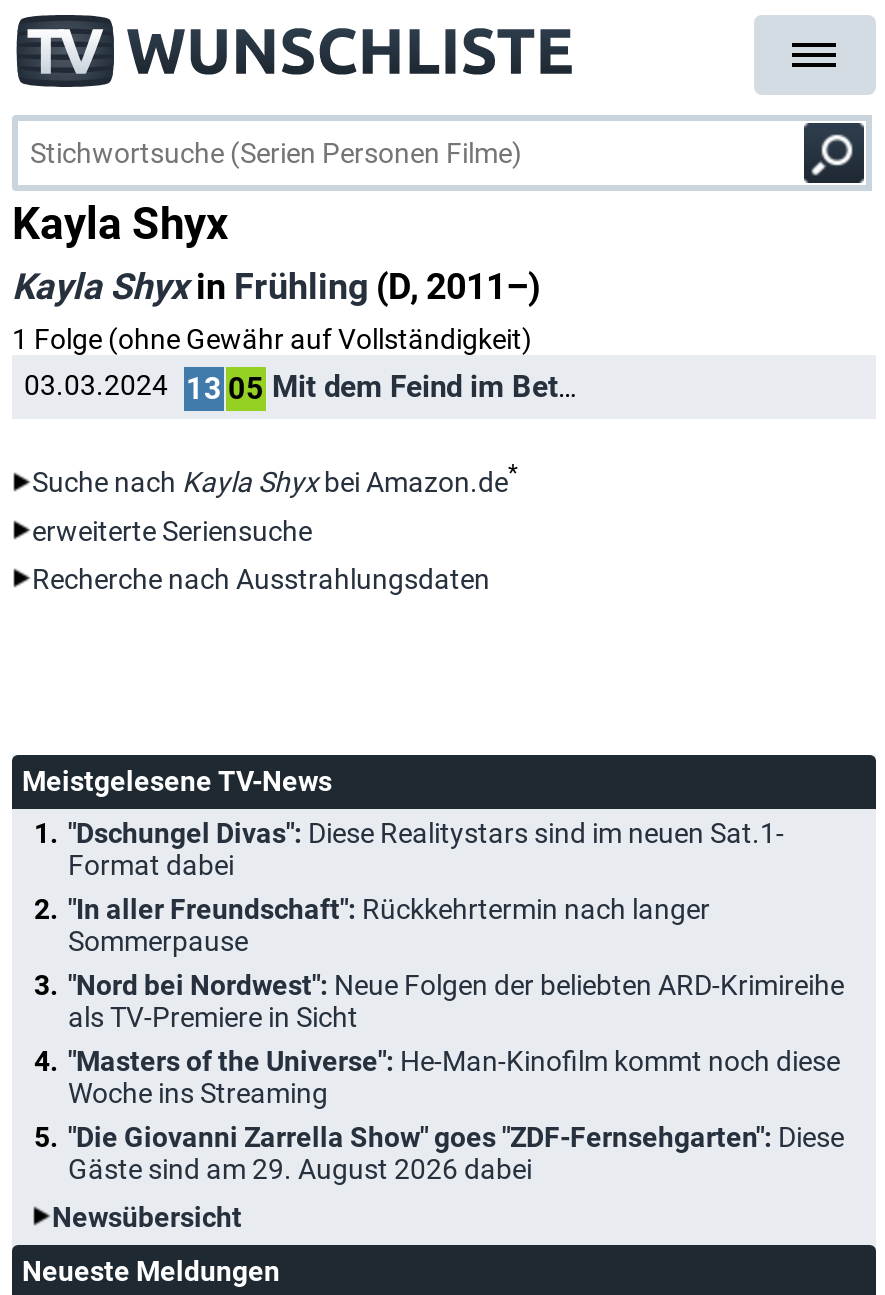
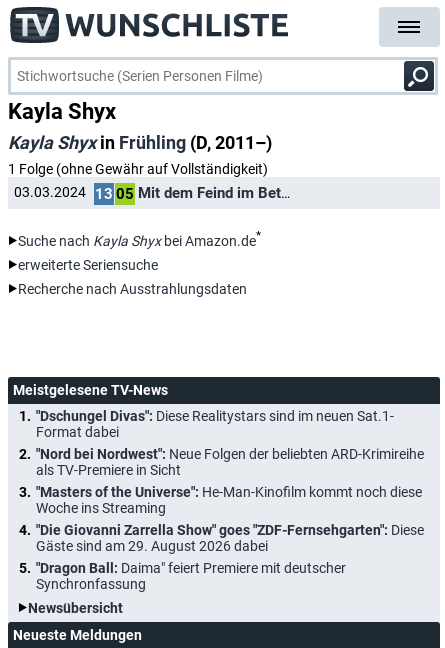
- "In aller Freundschaft": Rückkehrtermin nach langer
- Sommerpause

moved up: "Nord bei Nordwest": Neue Folgen der beliebten ARD-Krimireihe | als TV-Premiere in Sicht | "Masters of the Universe": He-Man-Kinofilm kommt noch diese | Woche ins Streaming | "Die Giovanni Zarrella Show" goes "ZDF-Fernsehgarten": Diese | Gäste sind am 29. August 2026 dabei

+ "Dragon Ball: Daima" feiert Premiere mit deutscher
+ Synchronfassung
